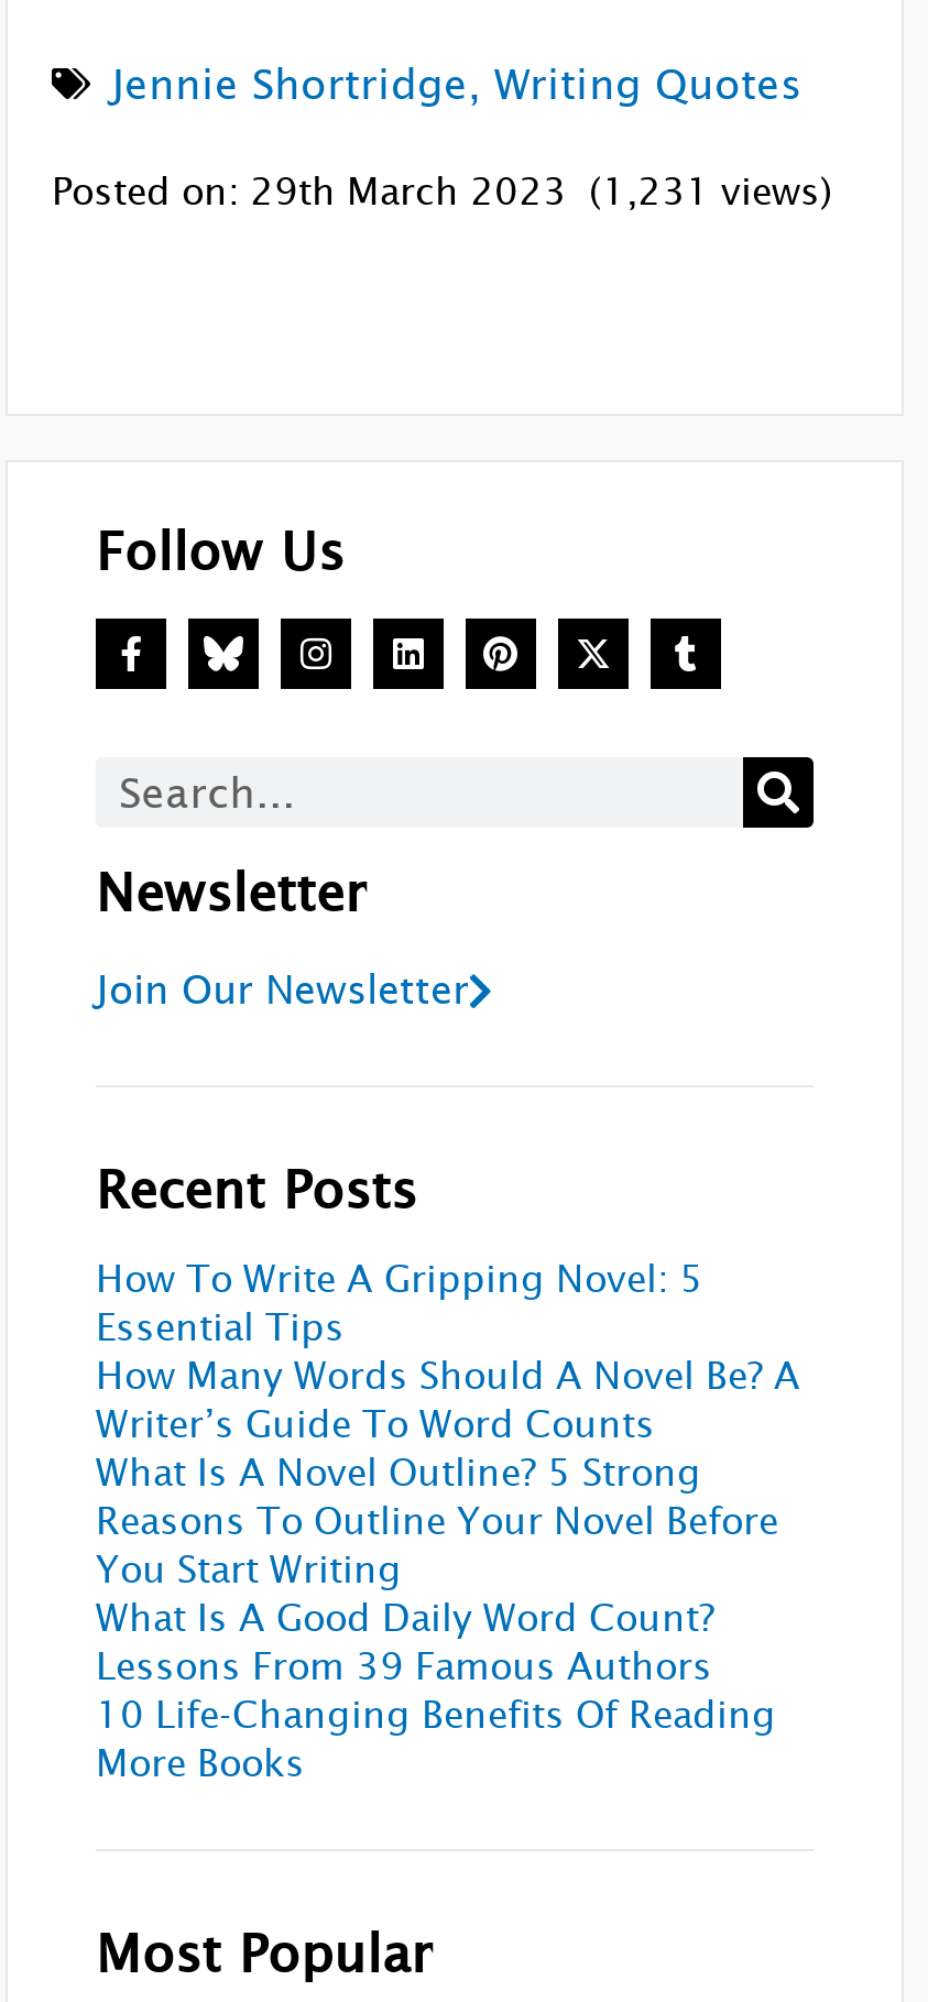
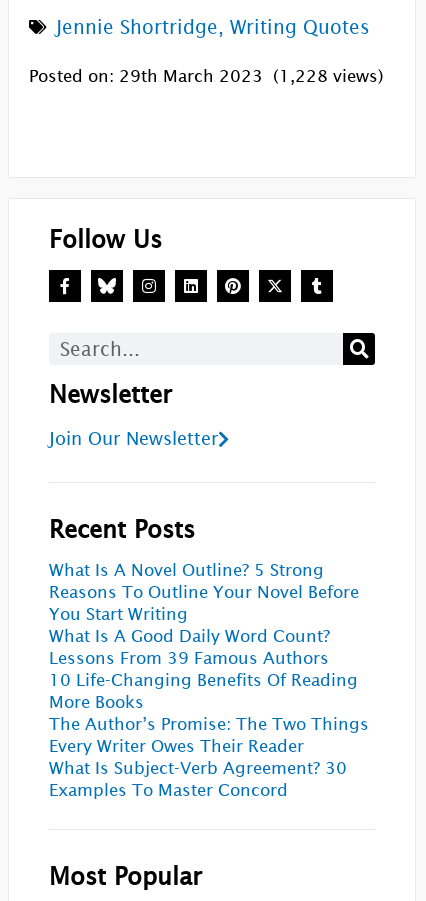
- Posted on: 29th March 2023 (1,231 views)
+ Posted on: 29th March 2023 (1,228 views)

- How To Write A Gripping Novel: 5
- Essential Tips
- How Many Words Should A Novel Be? A
- Writer’s Guide To Word Counts

moved up: What Is A Novel Outline? 5 Strong | Reasons To Outline Your Novel Before | You Start Writing | What Is A Good Daily Word Count? | Lessons From 39 Famous Authors | 10 Life-Changing Benefits Of Reading | More Books

+ The Author’s Promise: The Two Things
+ Every Writer Owes Their Reader
+ What Is Subject-Verb Agreement? 30
+ Examples To Master Concord
